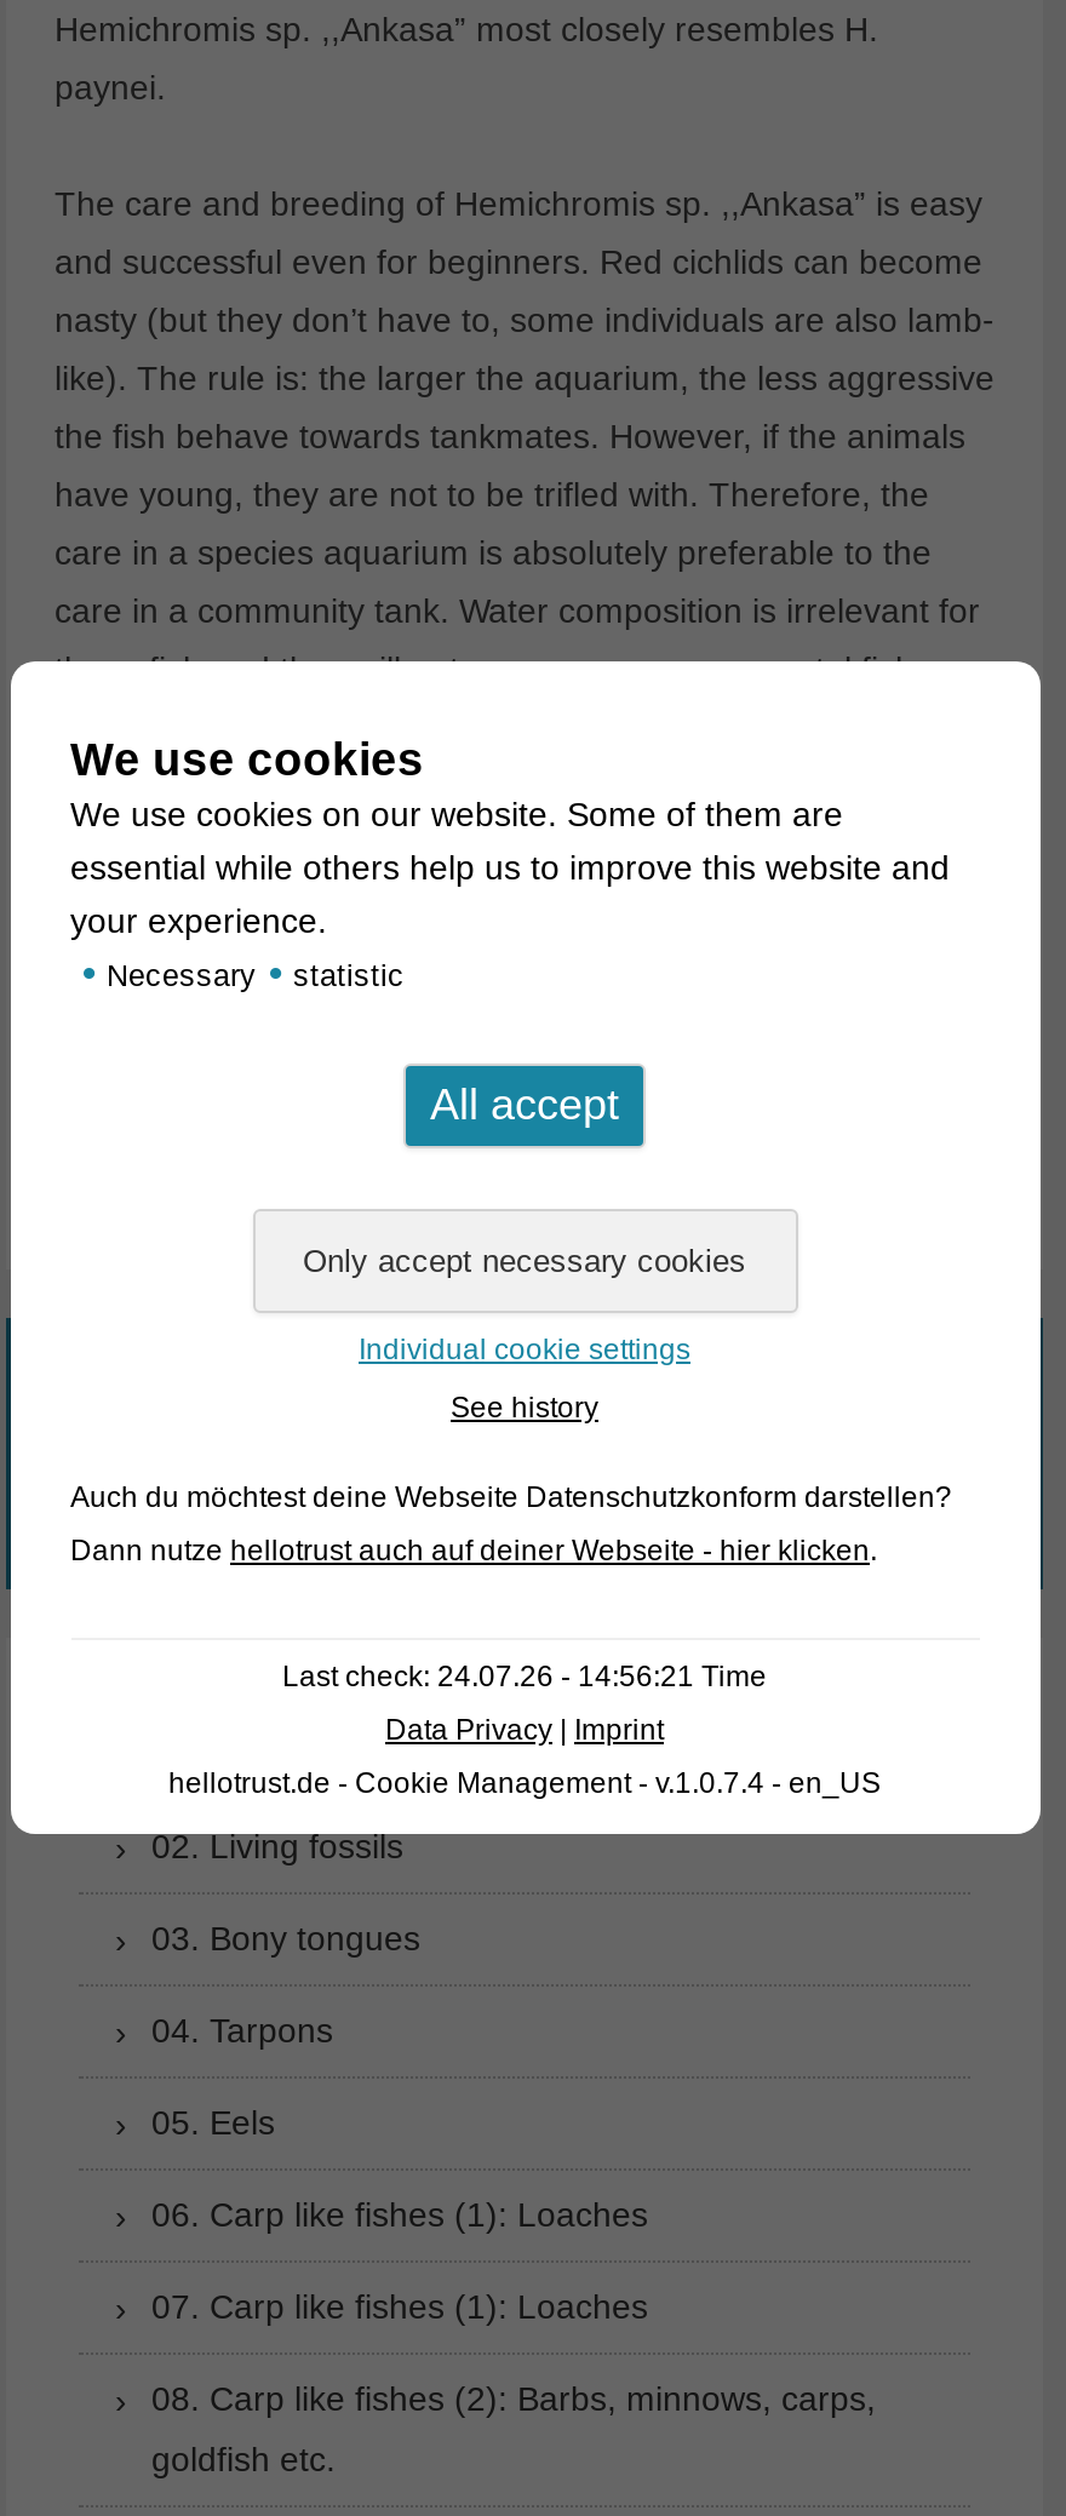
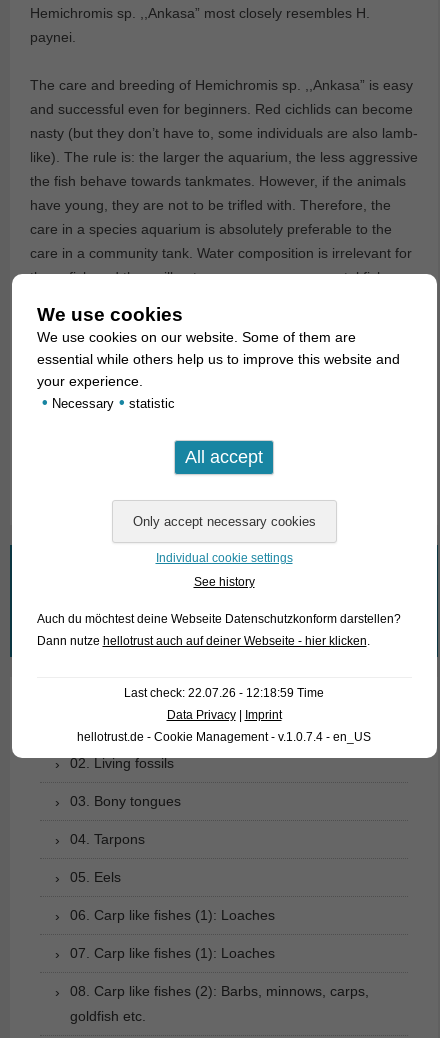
- Last check: 24.07.26 - 14:56:21 Time
+ Last check: 22.07.26 - 12:18:59 Time
